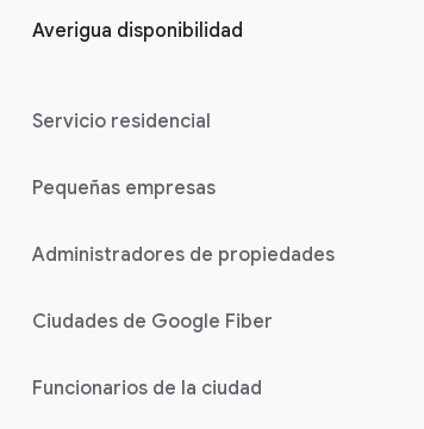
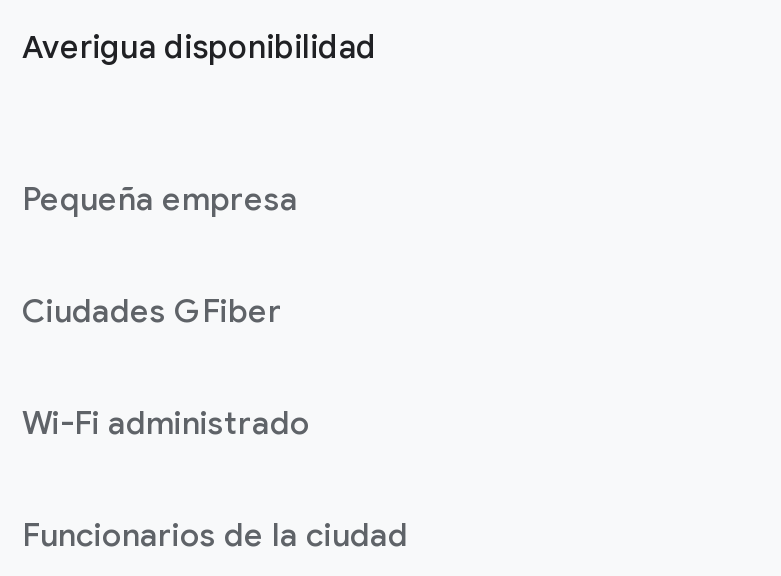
- Servicio residencial
- Pequeñas empresas
- Administradores de propiedades
- Ciudades de Google Fiber
+ Pequeña empresa
+ Ciudades GFiber
+ Wi-Fi administrado
